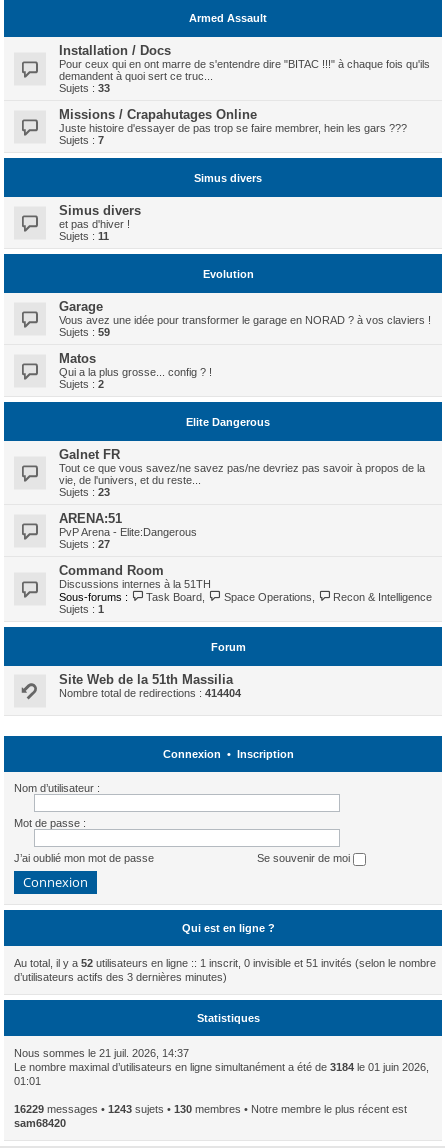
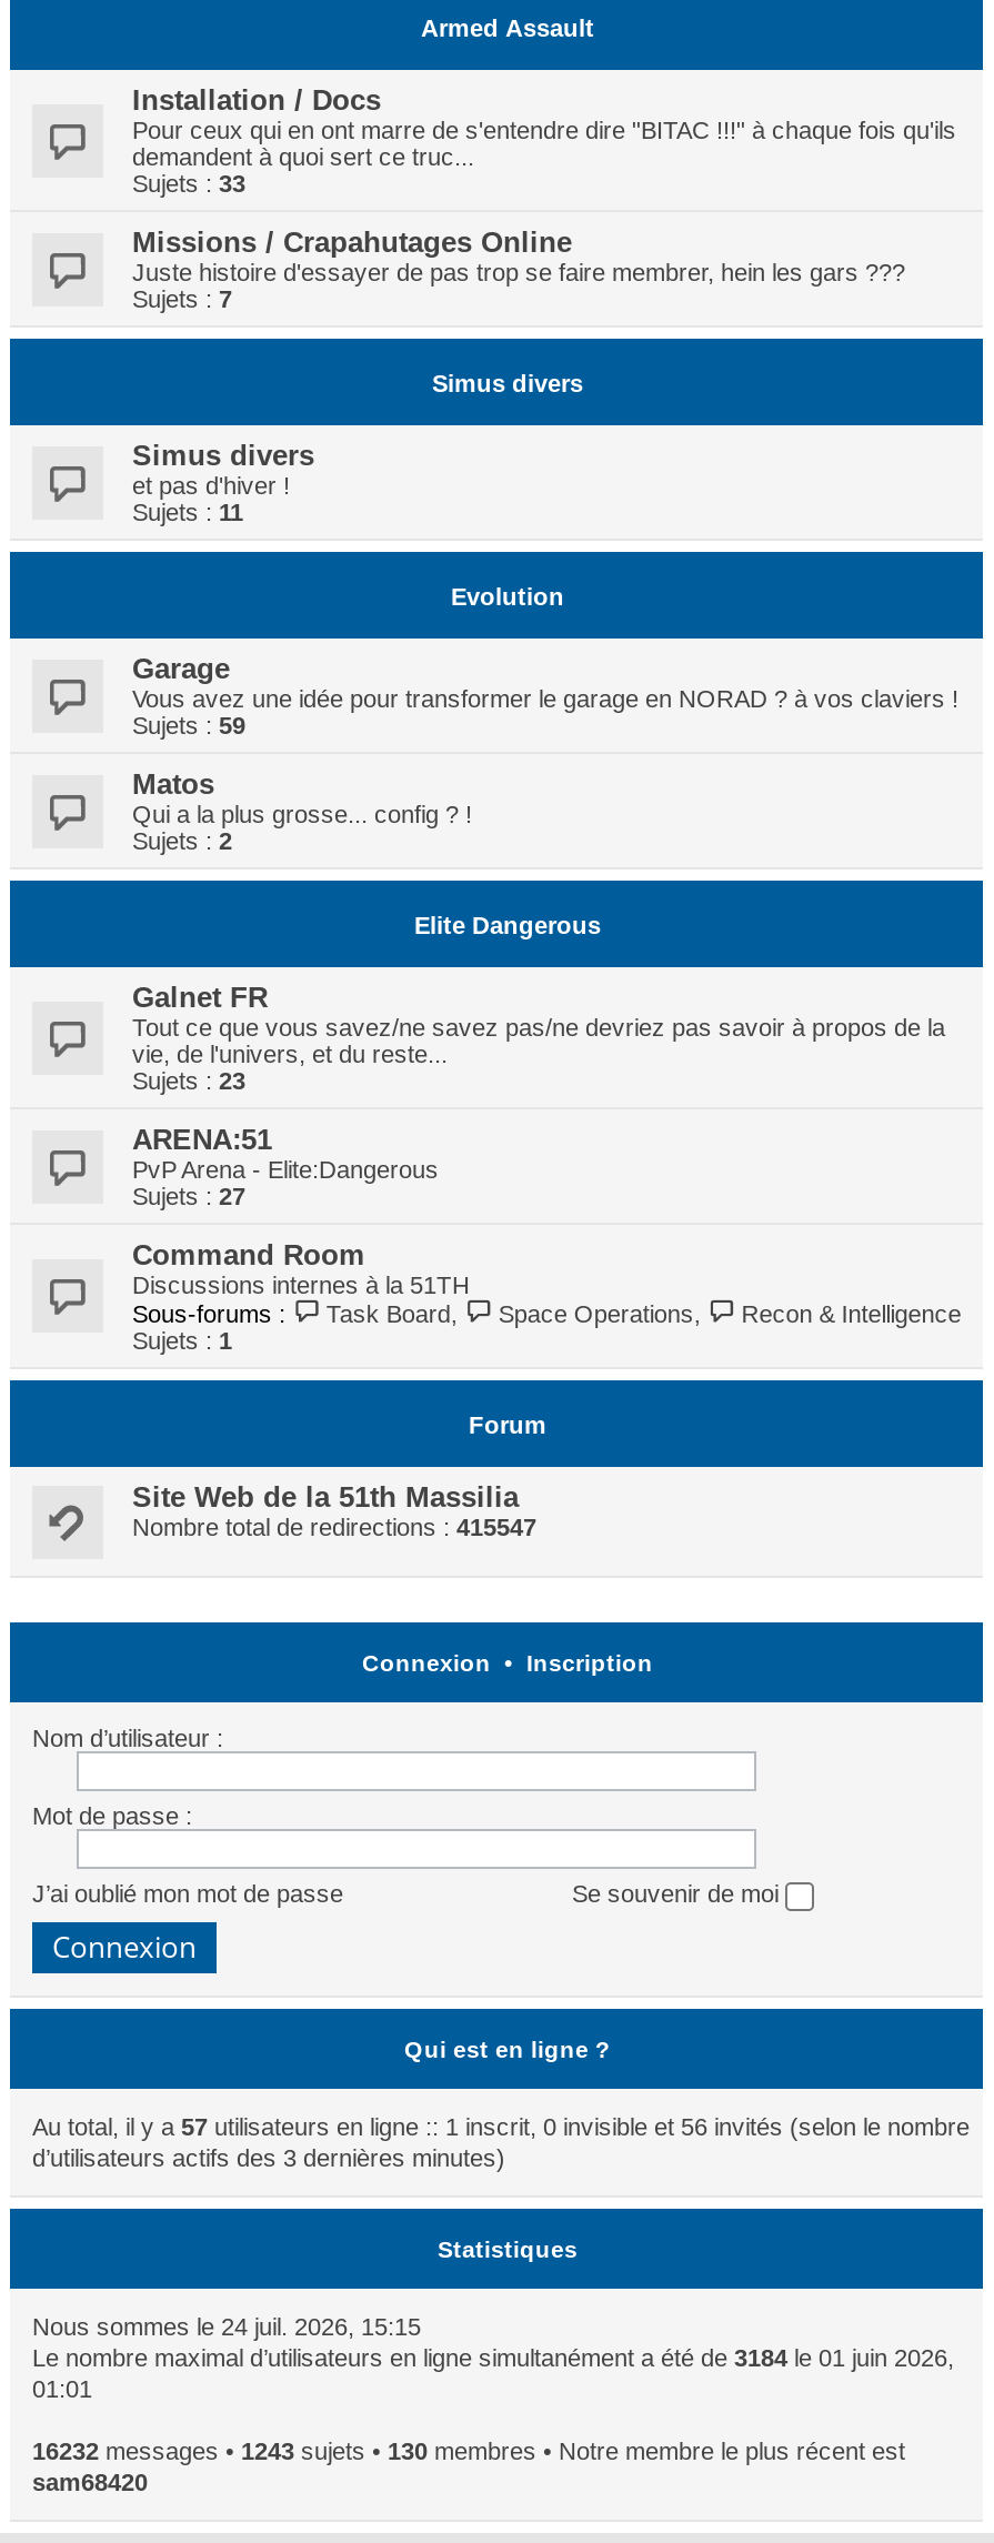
- Nombre total de redirections : 414404
+ Nombre total de redirections : 415547

- Au total, il y a 52 utilisateurs en ligne :: 1 inscrit, 0 invisible et 51 invités (selon le nombre
+ Au total, il y a 57 utilisateurs en ligne :: 1 inscrit, 0 invisible et 56 invités (selon le nombre

- Nous sommes le 21 juil. 2026, 14:37
+ Nous sommes le 24 juil. 2026, 15:15

- 16229 messages • 1243 sujets • 130 membres • Notre membre le plus récent est
+ 16232 messages • 1243 sujets • 130 membres • Notre membre le plus récent est
